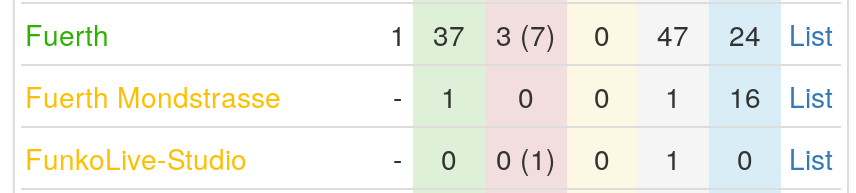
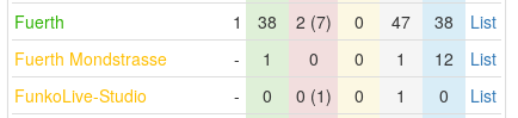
- 37
+ 38

- 3 (7)
+ 2 (7)

- 24
+ 38

- 16
+ 12
